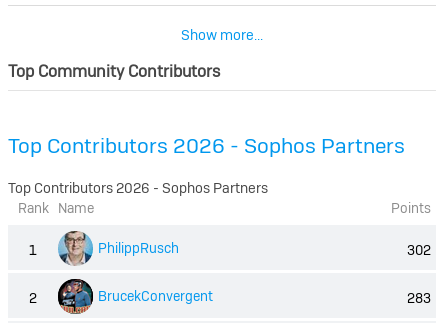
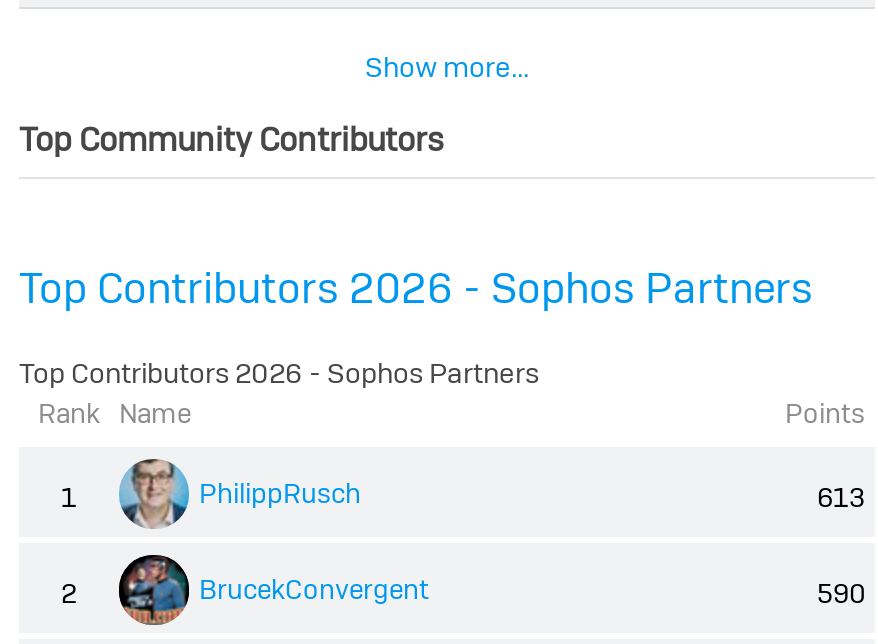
- 302
+ 613

- 283
+ 590
